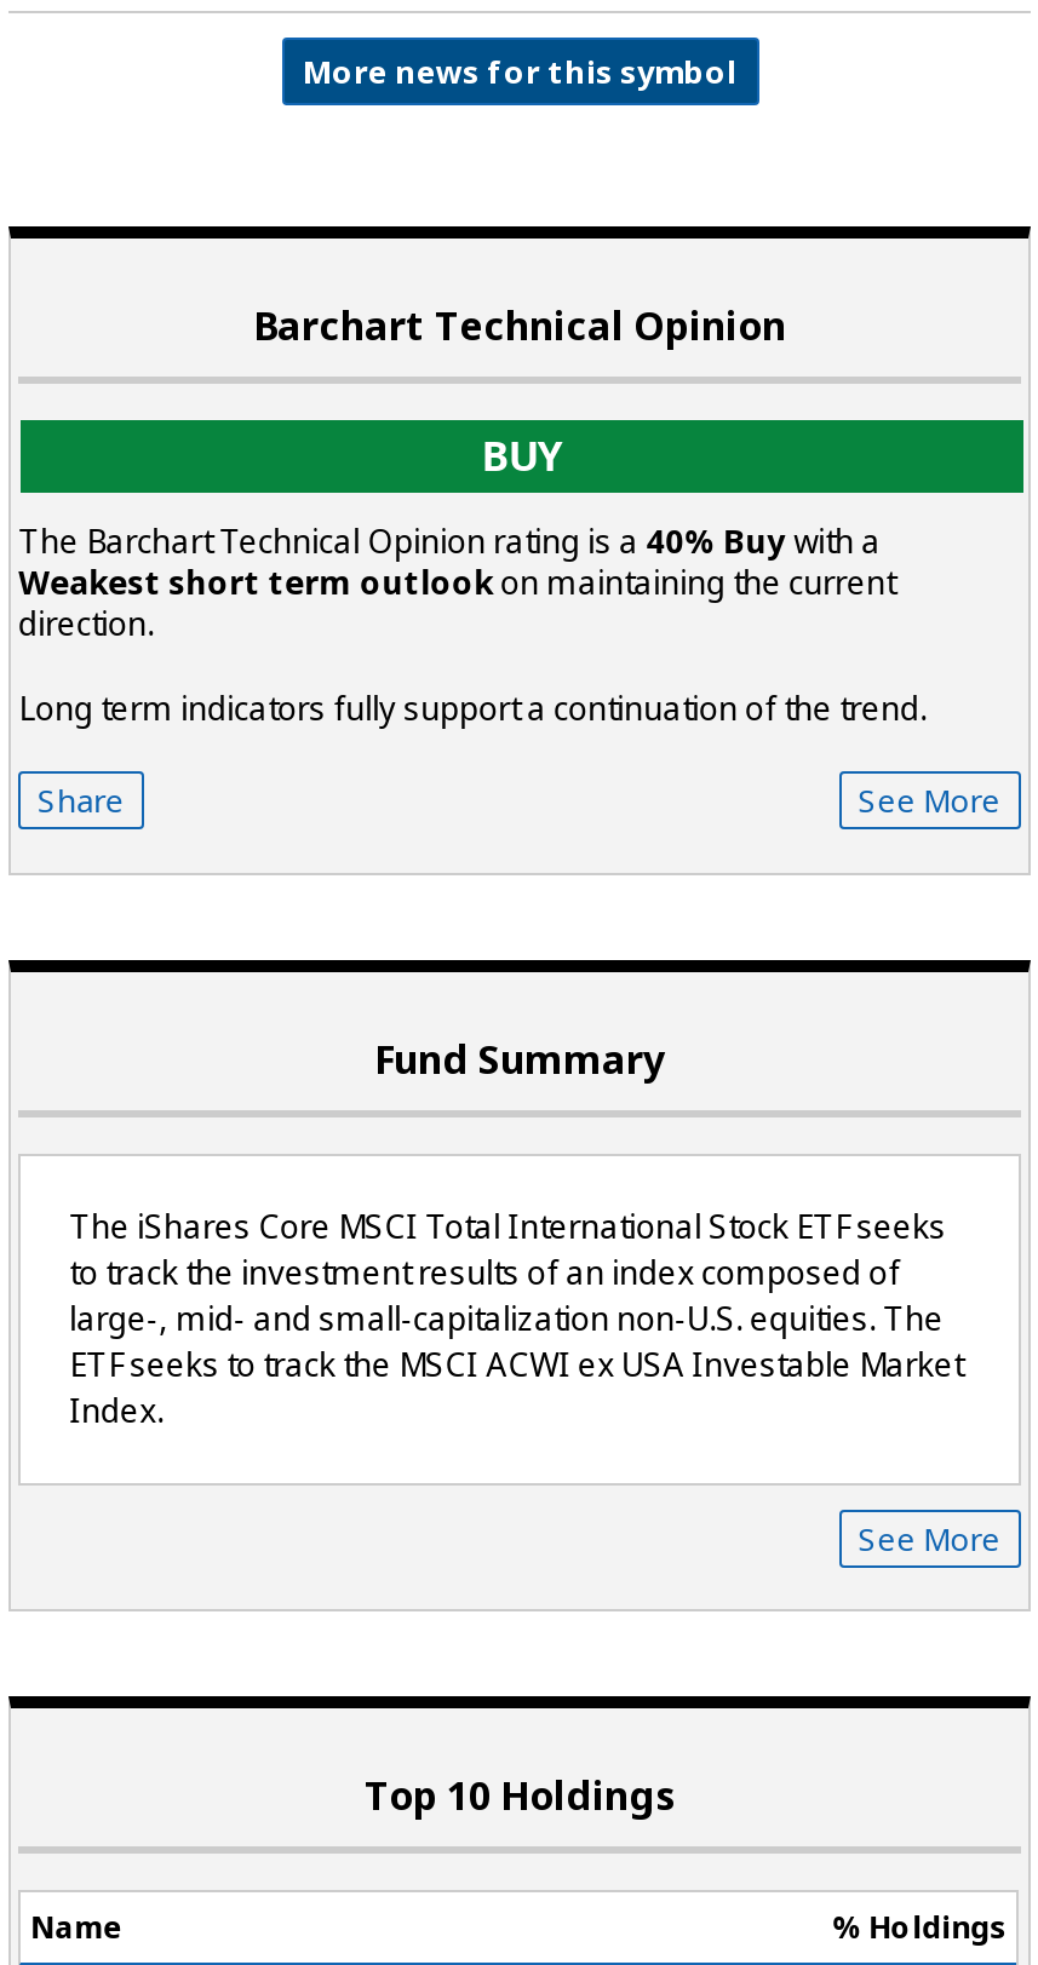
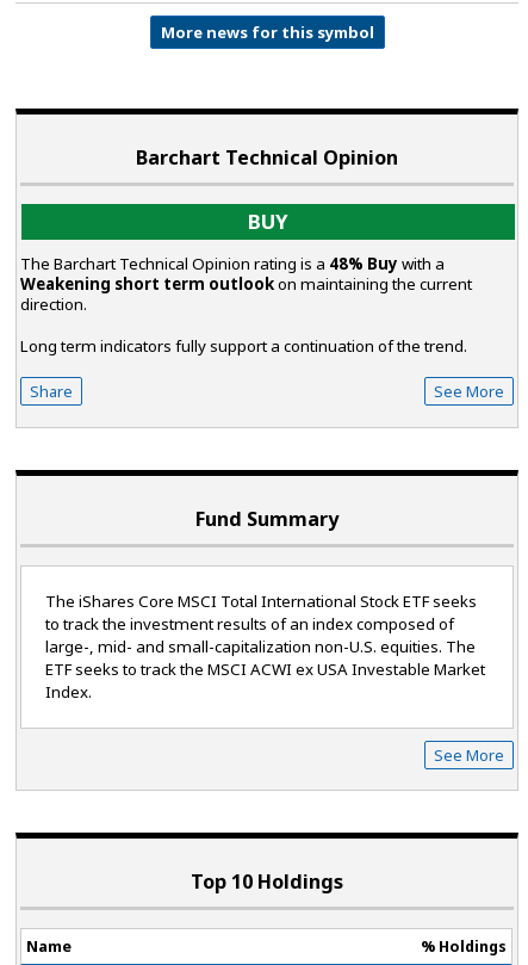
- The Barchart Technical Opinion rating is a 40% Buy with a
+ The Barchart Technical Opinion rating is a 48% Buy with a

- Weakest short term outlookon maintaining the current
+ Weakening short term outlookon maintaining the current
